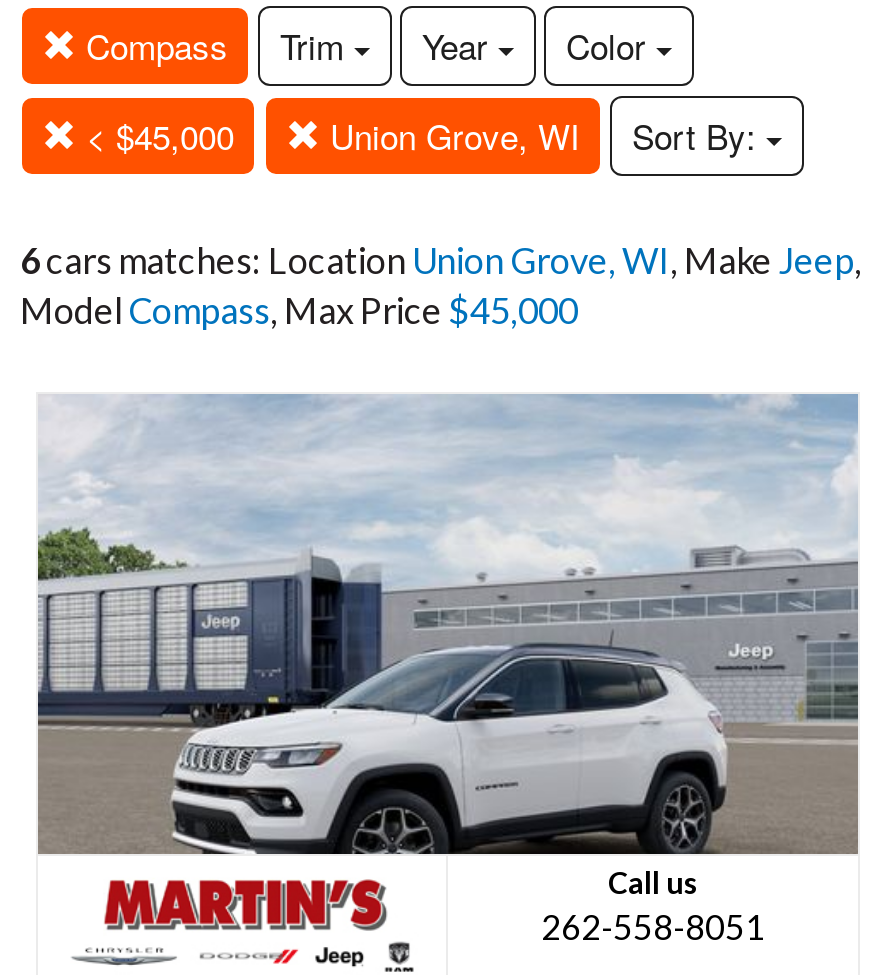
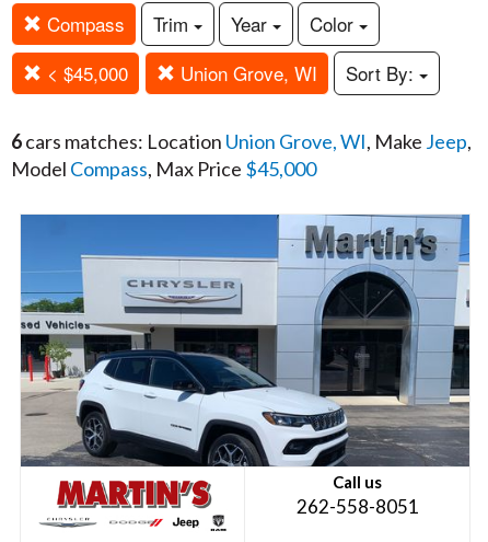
- [image]
+ [image]
